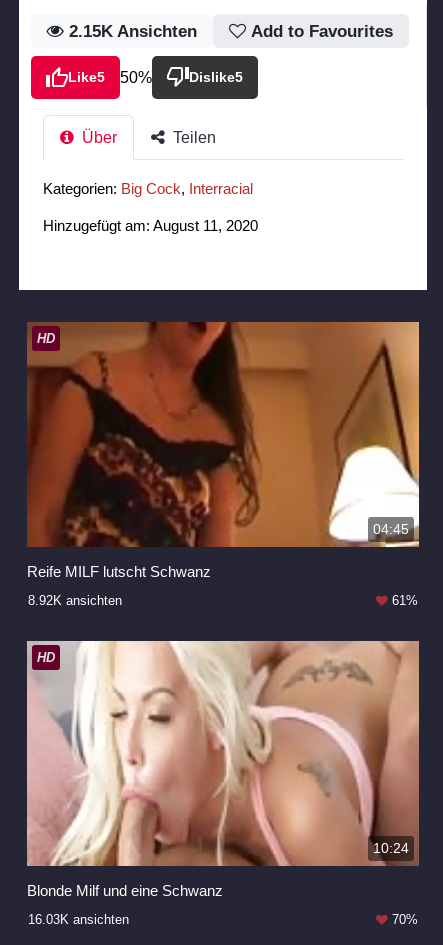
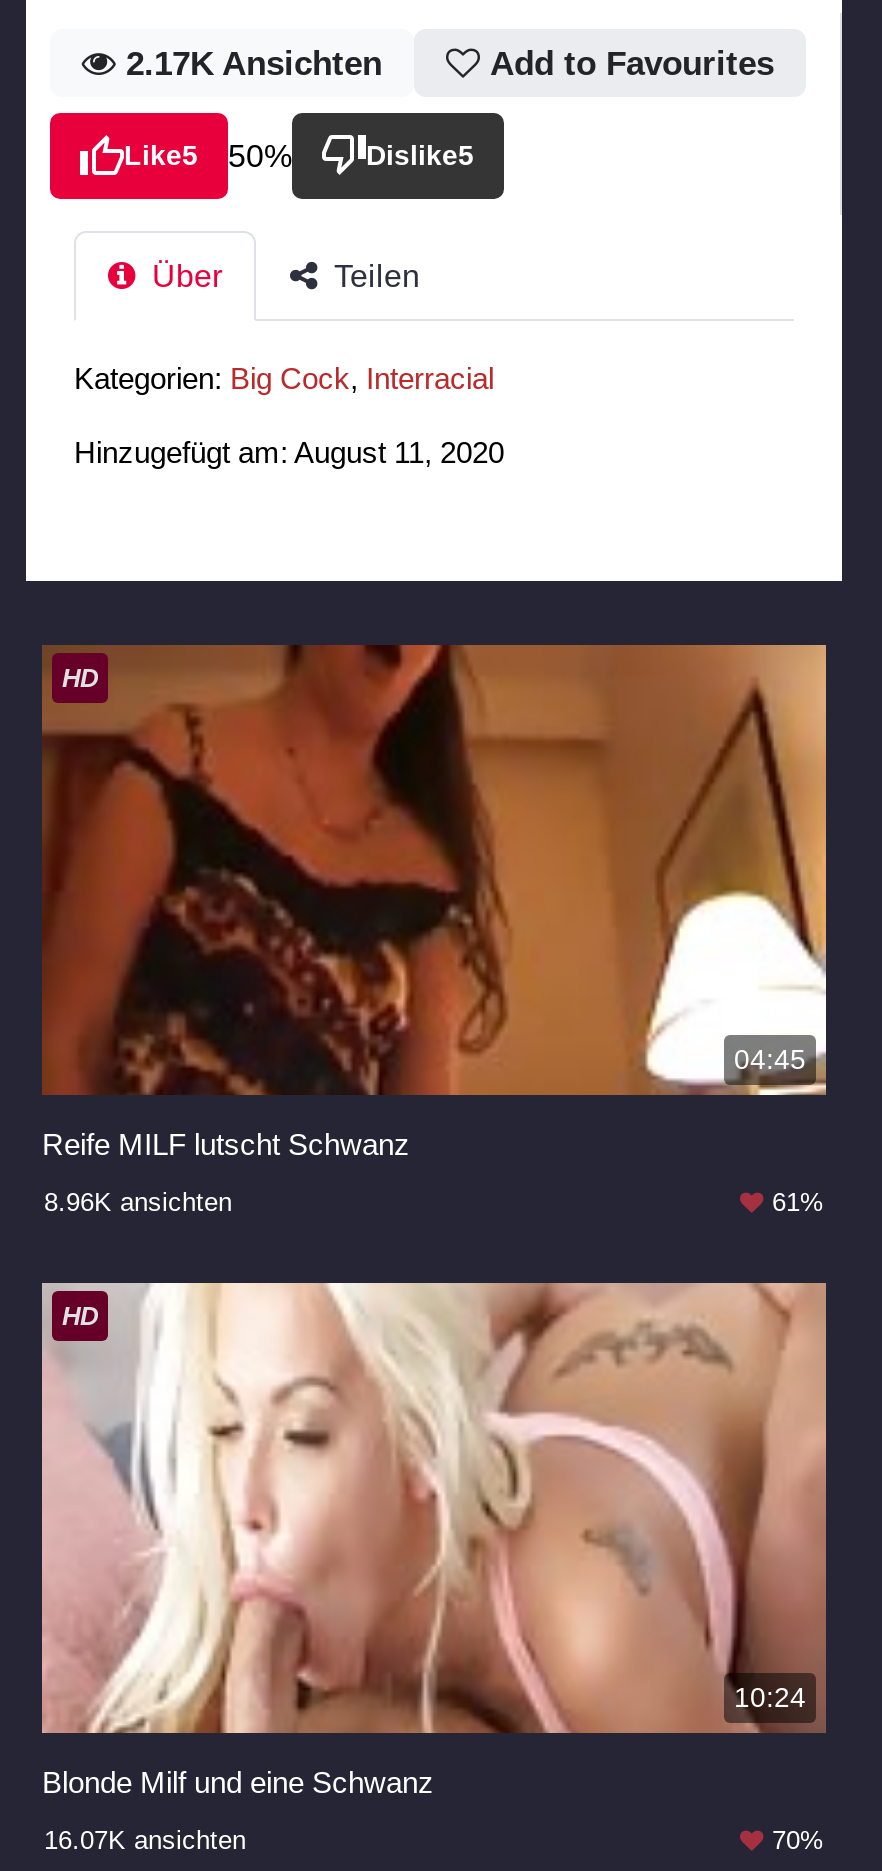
- 2.15K Ansichten
+ 2.17K Ansichten

- 8.92K ansichten
+ 8.96K ansichten

- 16.03K ansichten
+ 16.07K ansichten
